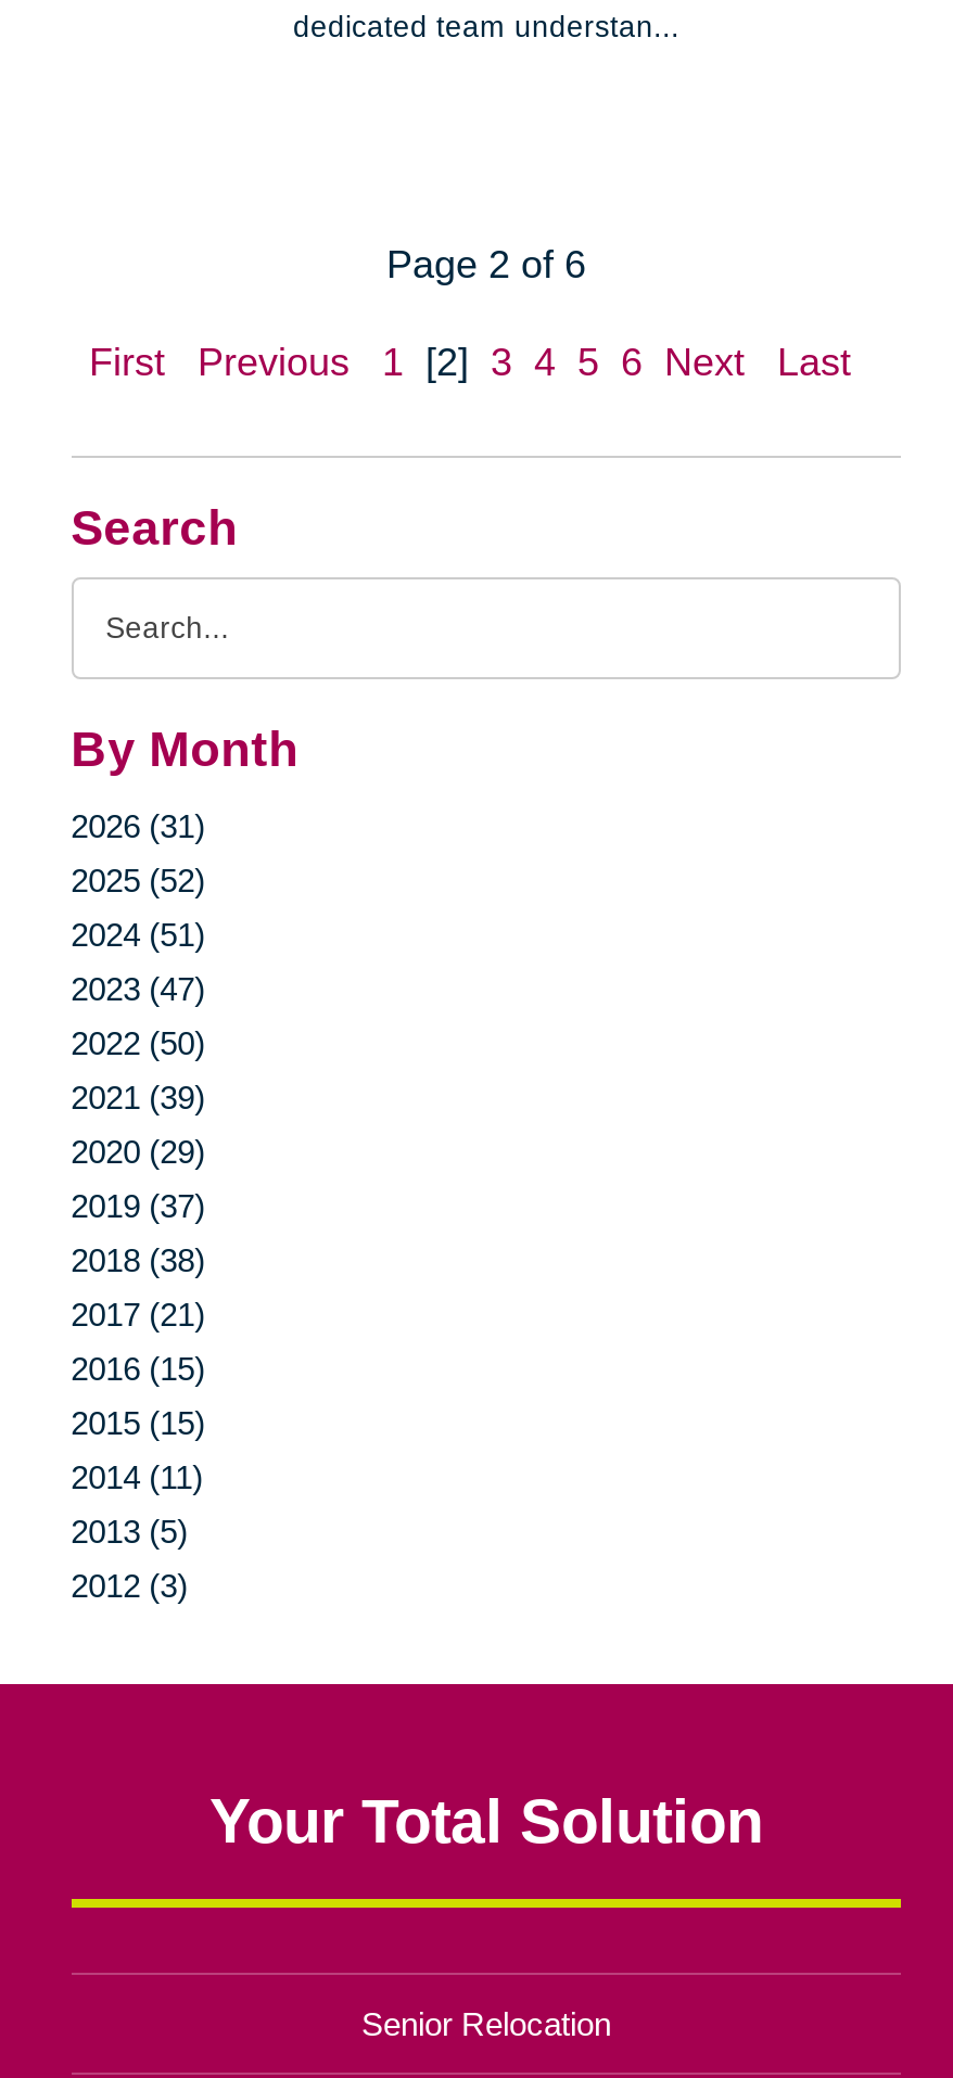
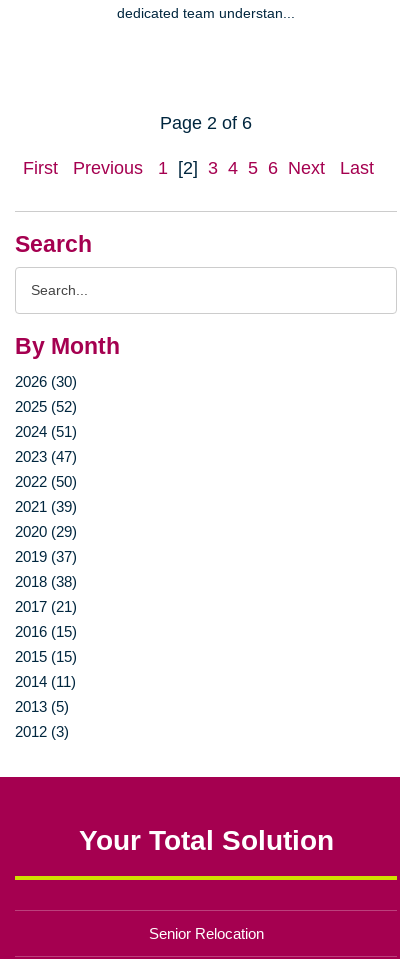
- 2026 (31)
+ 2026 (30)
